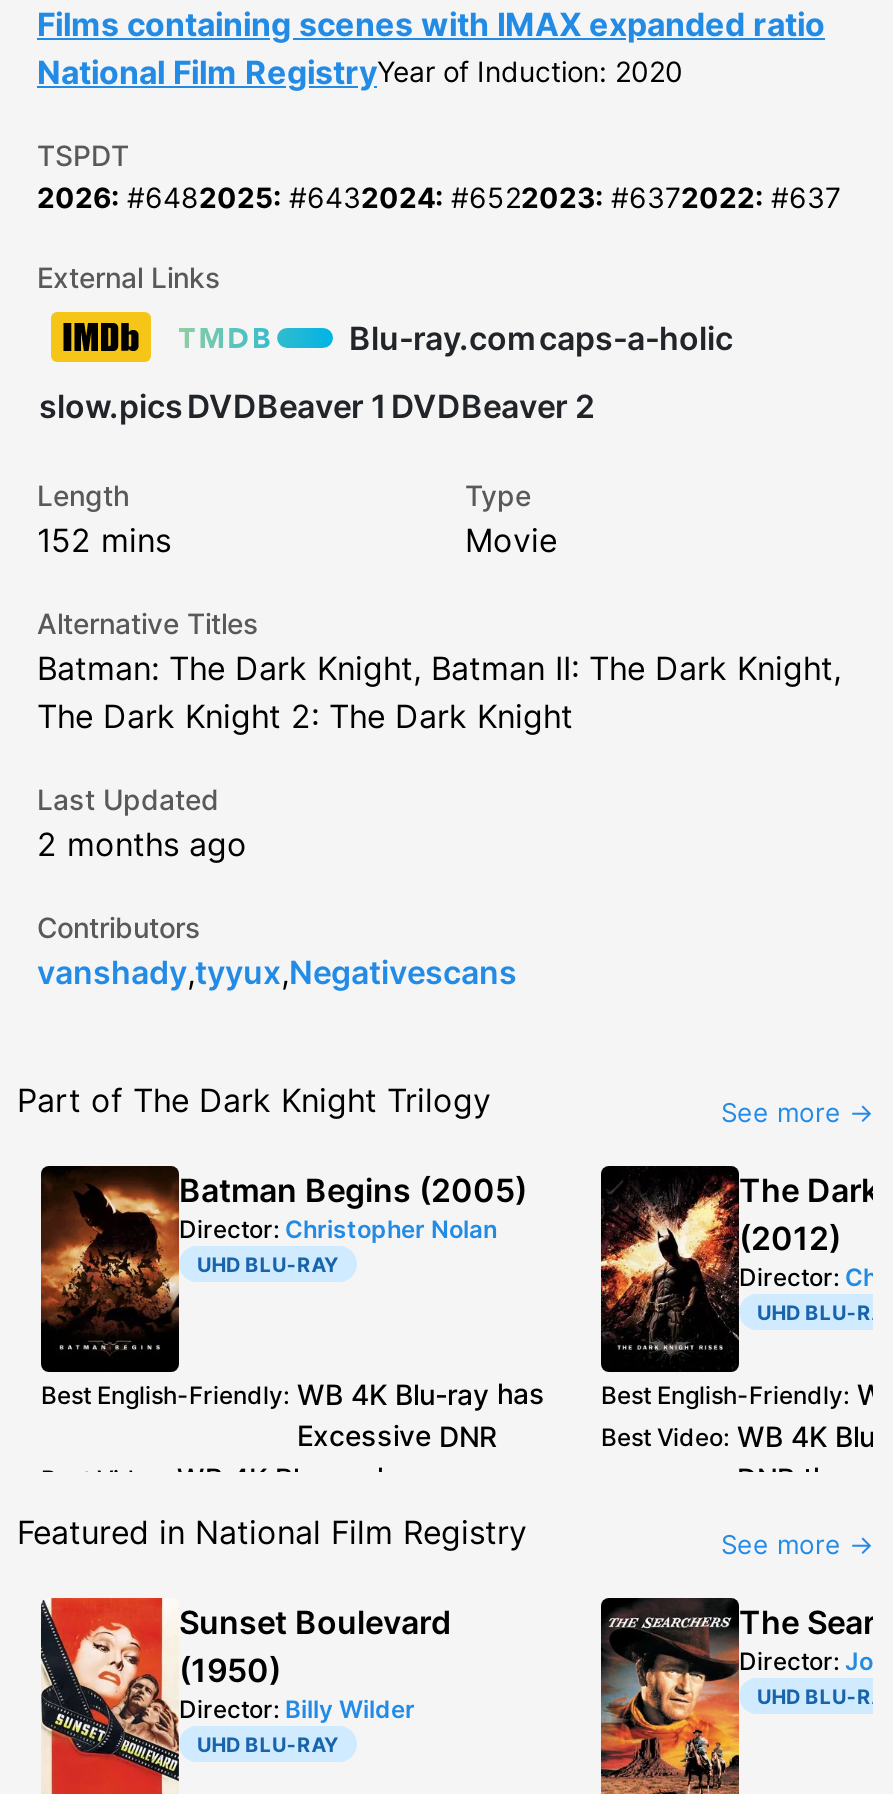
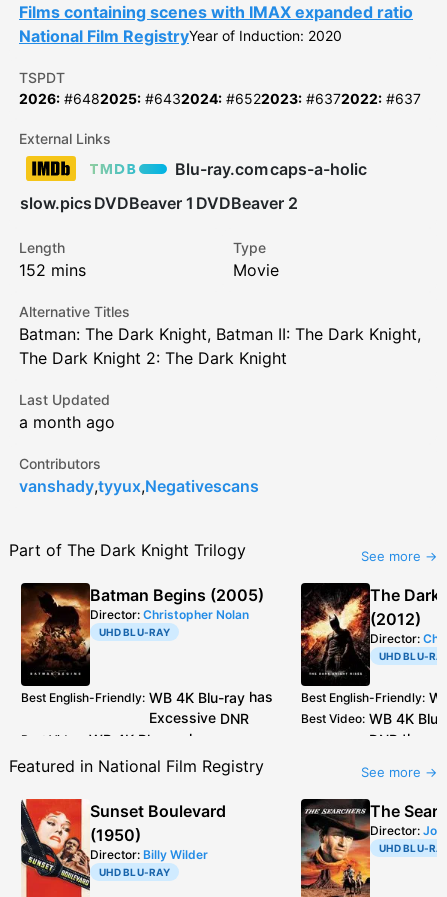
- 2 months ago
+ a month ago
